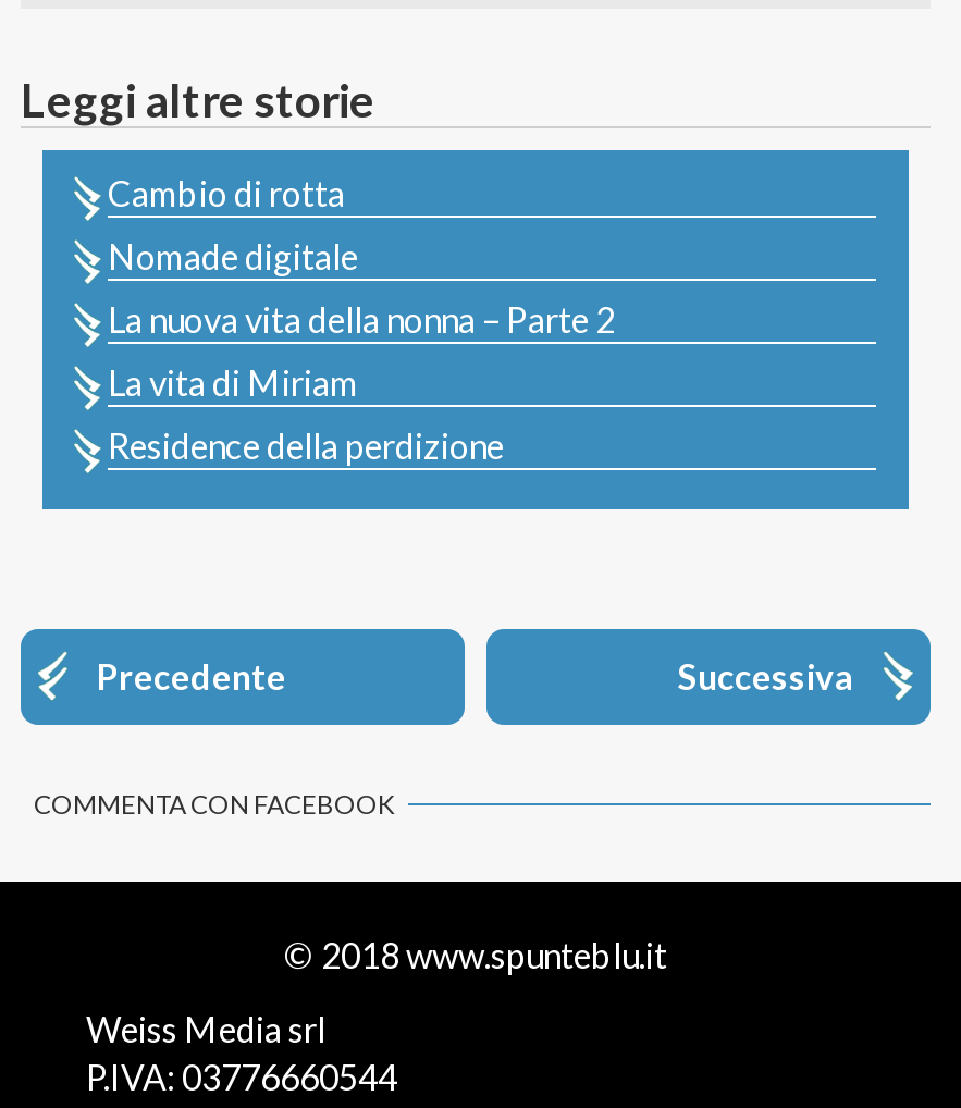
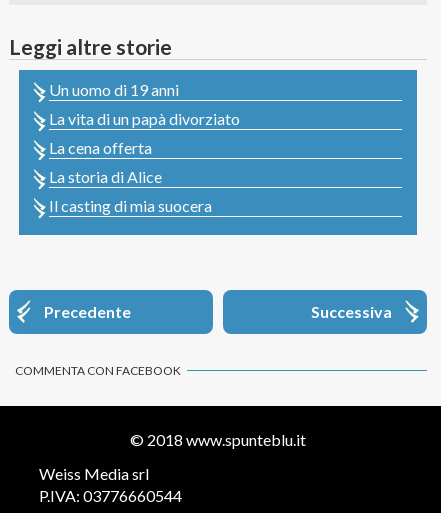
- Cambio di rotta
+ Un uomo di 19 anni

- Nomade digitale
+ La vita di un papà divorziato

- La nuova vita della nonna – Parte 2
+ La cena offerta

- La vita di Miriam
+ La storia di Alice

- Residence della perdizione
+ Il casting di mia suocera
